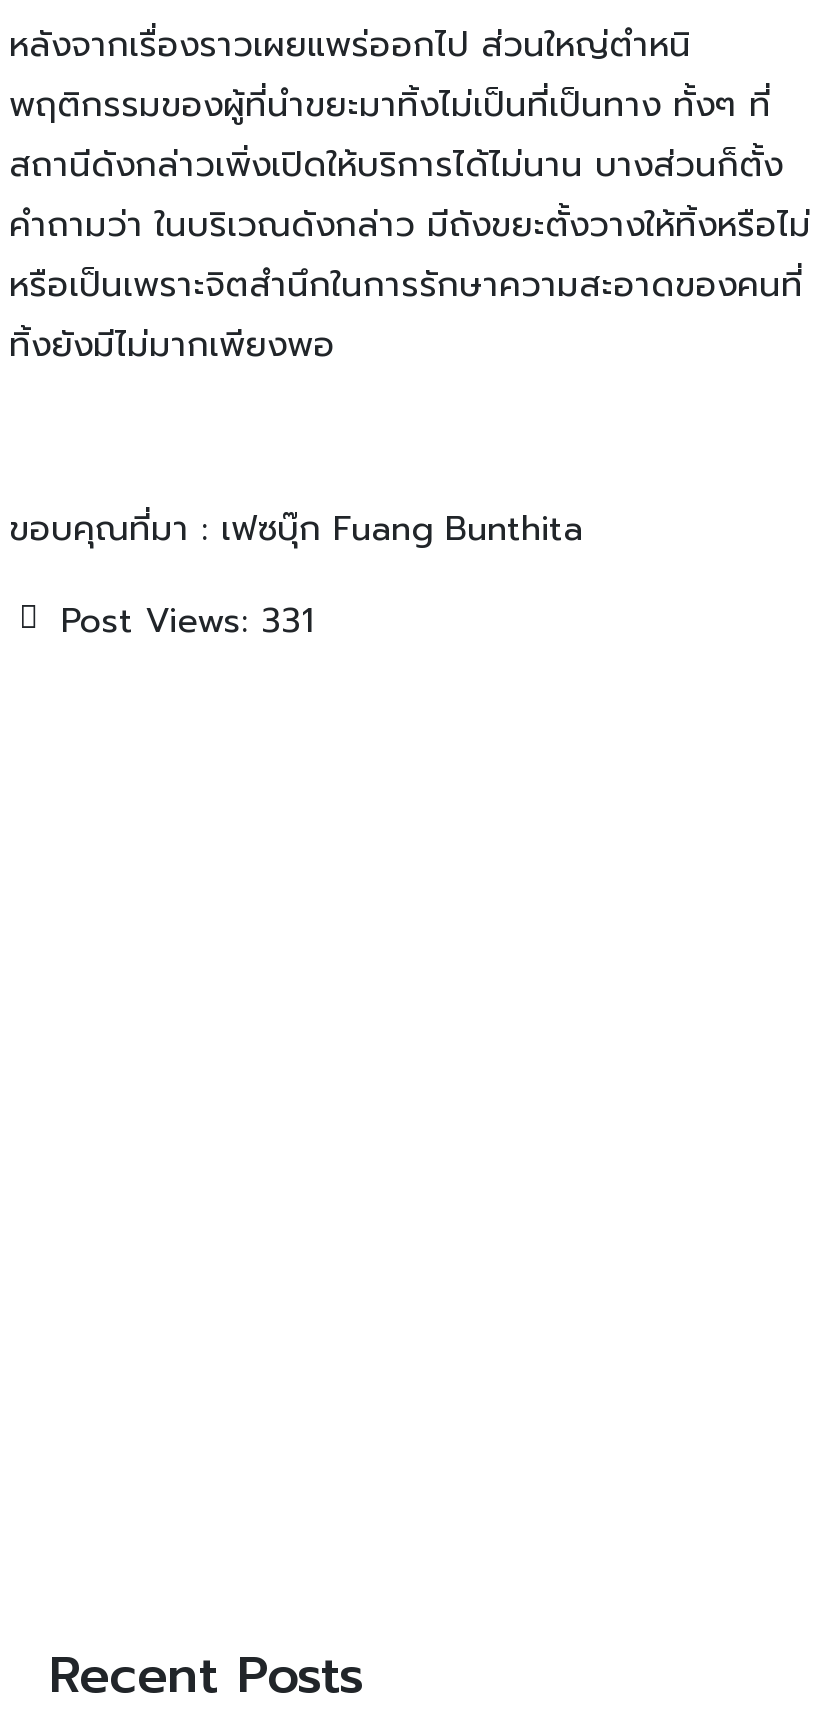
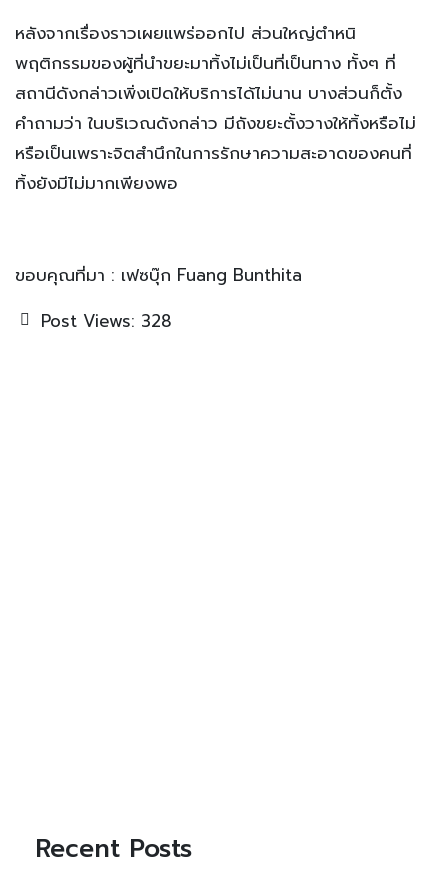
- Post Views: 331
+ Post Views: 328
